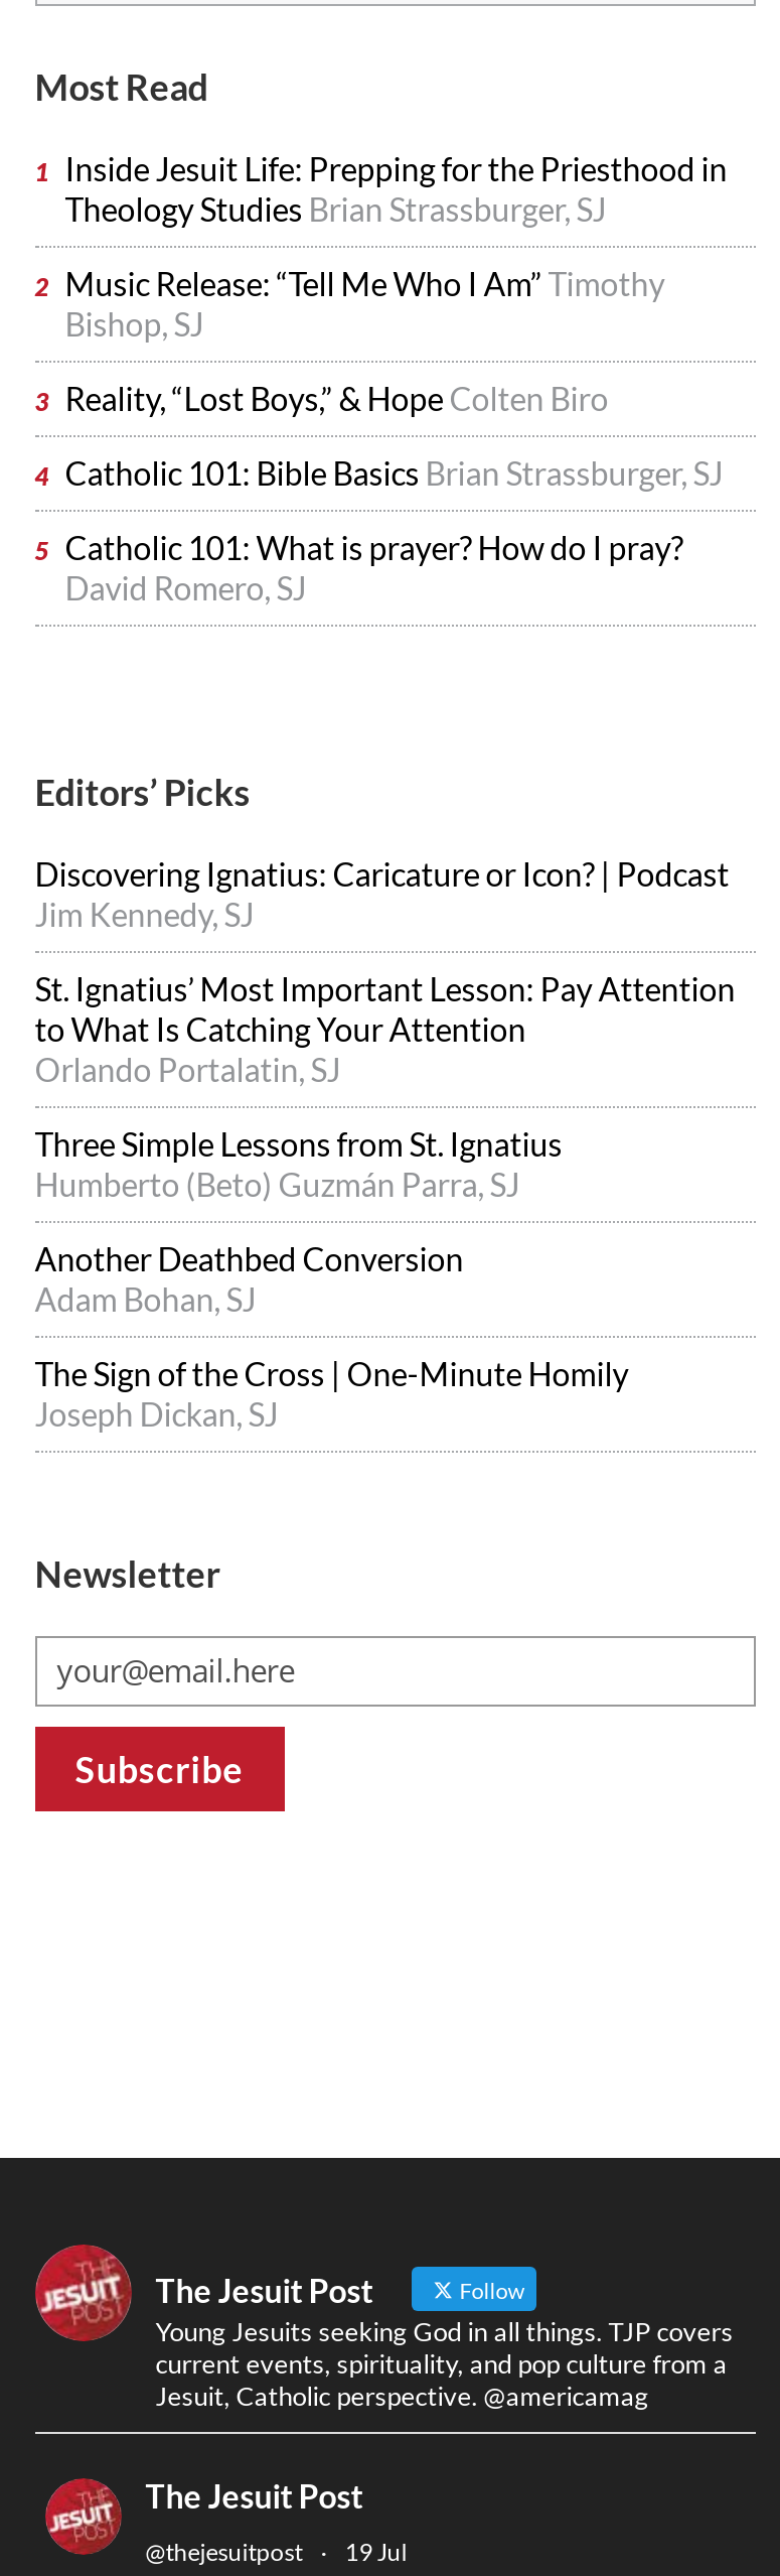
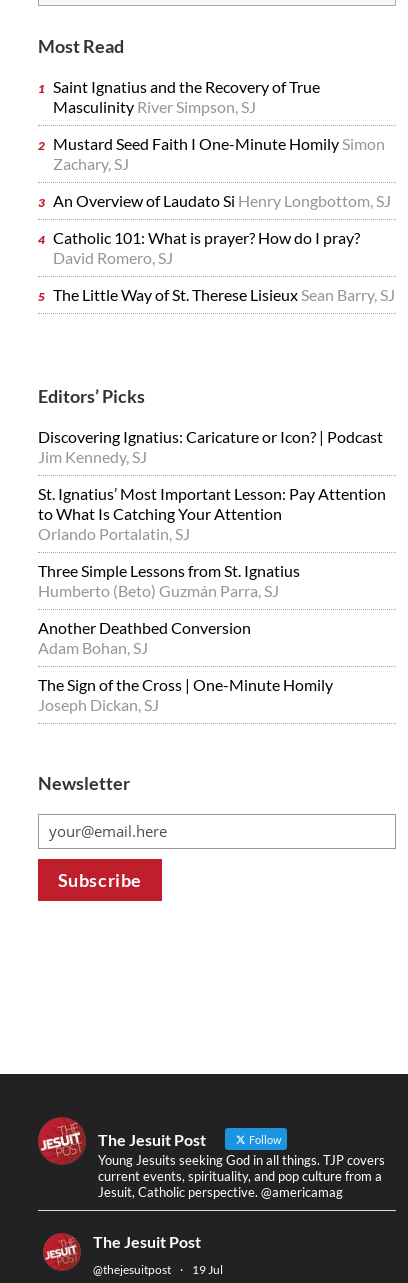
- Inside Jesuit Life: Prepping for the Priesthood in
- Theology Studies Brian Strassburger, SJ
- Music Release: “Tell Me Who I Am” Timothy
- Bishop, SJ
- Reality, “Lost Boys,” & Hope Colten Biro
- Catholic 101: Bible Basics Brian Strassburger, SJ
+ Saint Ignatius and the Recovery of True
+ Masculinity River Simpson, SJ
+ Mustard Seed Faith I One-Minute Homily Simon
+ Zachary, SJ
+ An Overview of Laudato Si Henry Longbottom, SJ

moved up: Catholic 101: What is prayer? How do I pray? | David Romero, SJ

+ The Little Way of St. Therese Lisieux Sean Barry, SJ
